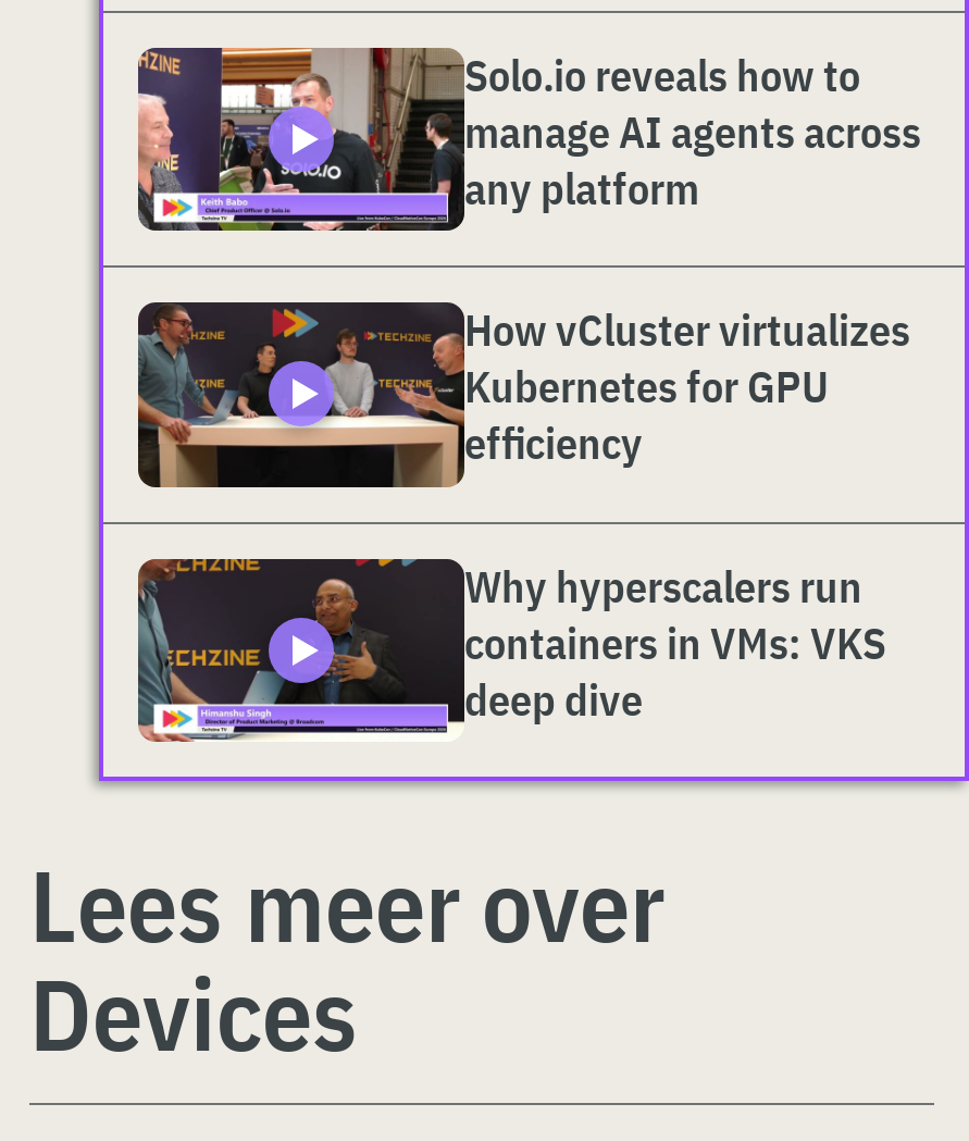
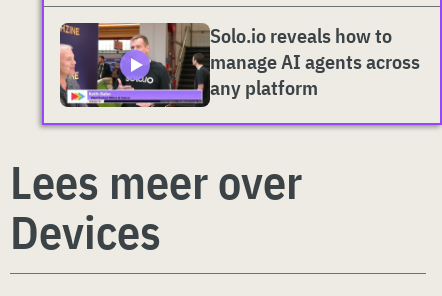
- [image]
- How vCluster virtualizes
- Kubernetes for GPU
- efficiency
- Why hyperscalers run
- containers in VMs: VKS
- deep dive

- [image]
